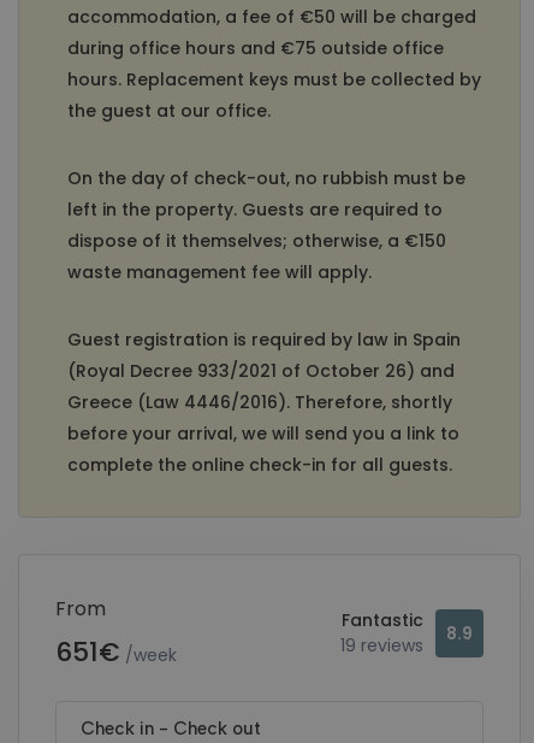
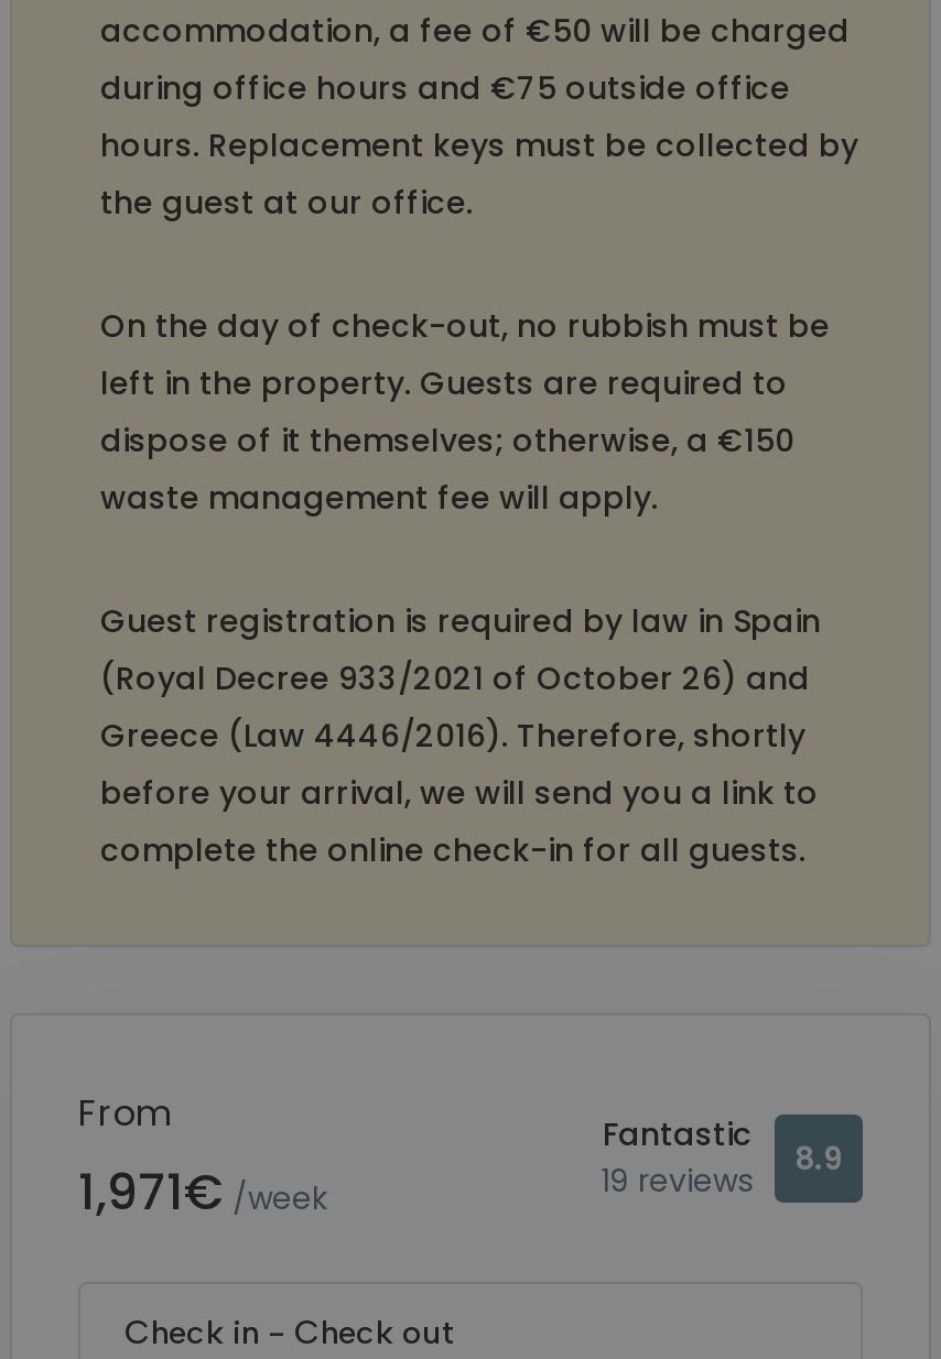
- 651€ /week
+ 1,971€ /week
